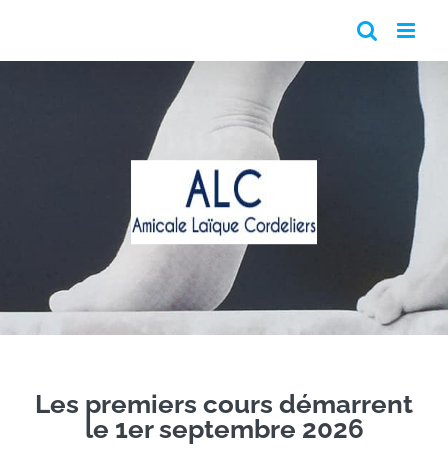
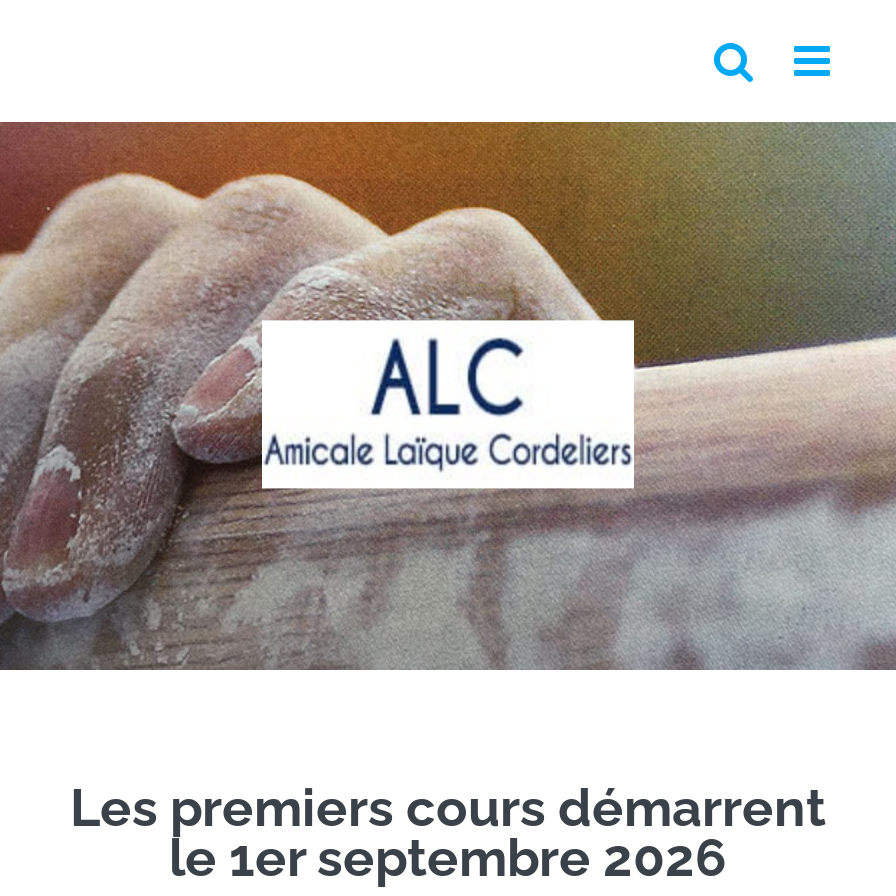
- [image]
+ [image]
